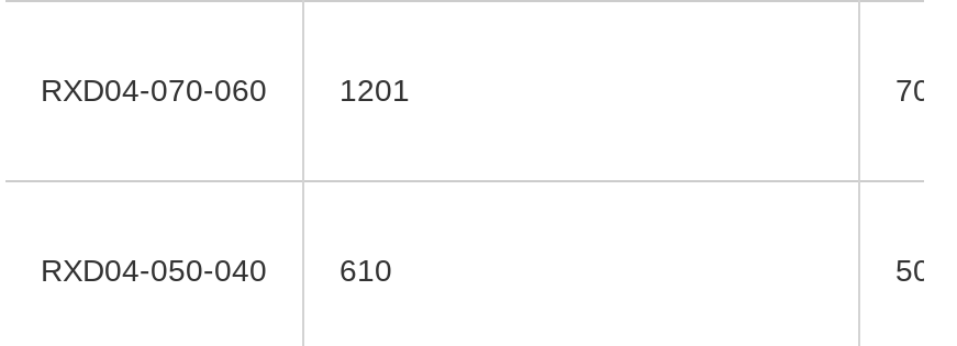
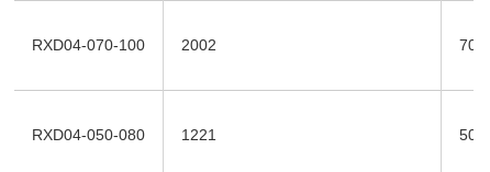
- RXD04-070-060
- 1201
+ RXD04-070-100
+ 2002

- RXD04-050-040
- 610
+ RXD04-050-080
+ 1221
